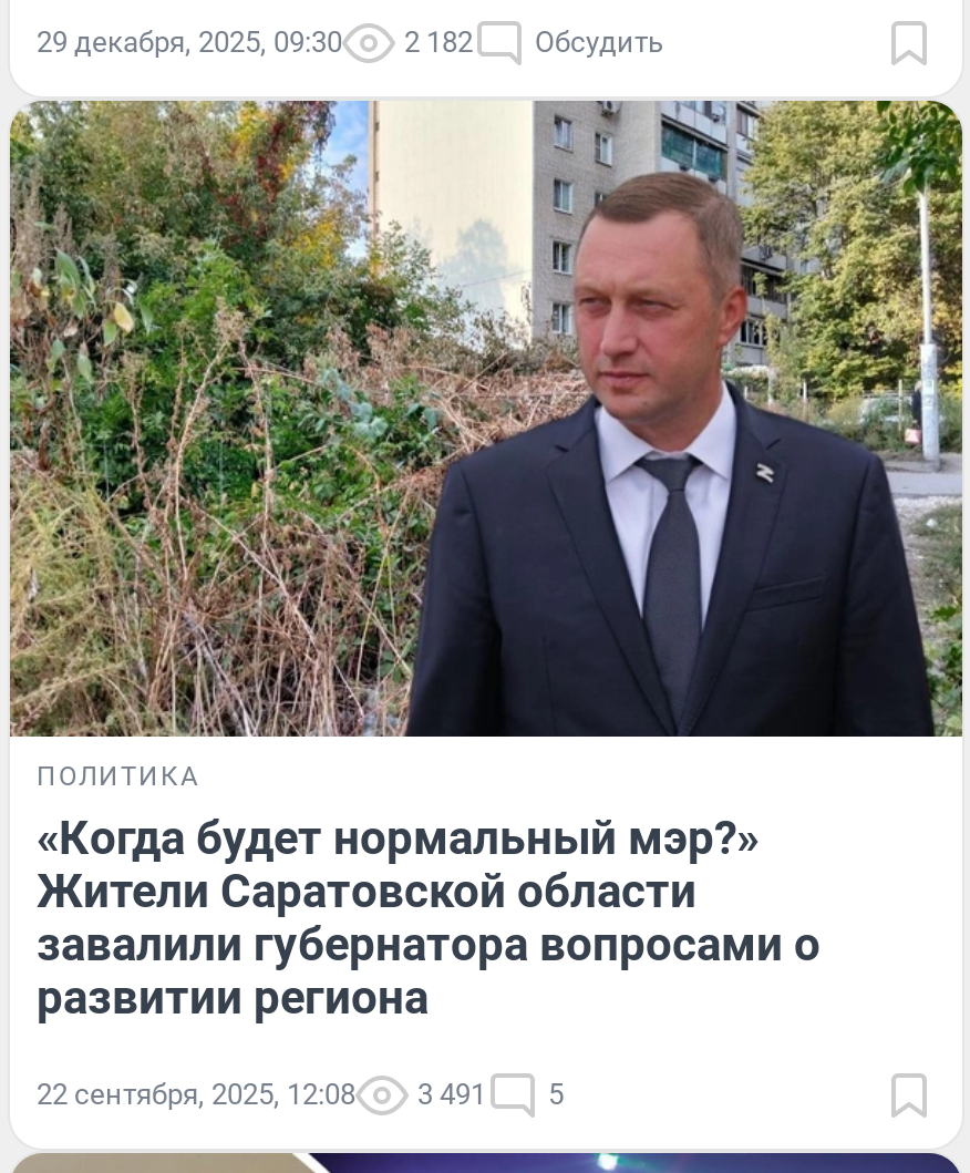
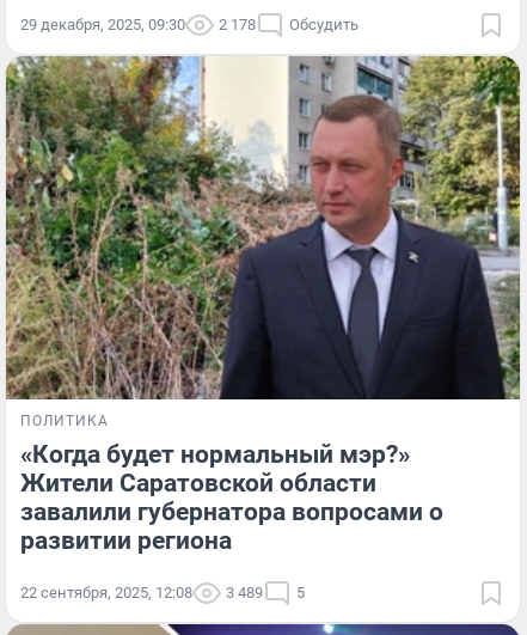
- 29 декабря, 2025, 09:30 2 182 Обсудить
+ 29 декабря, 2025, 09:30 2 178 Обсудить

- 22 сентября, 2025, 12:08 3 491 5
+ 22 сентября, 2025, 12:08 3 489 5
